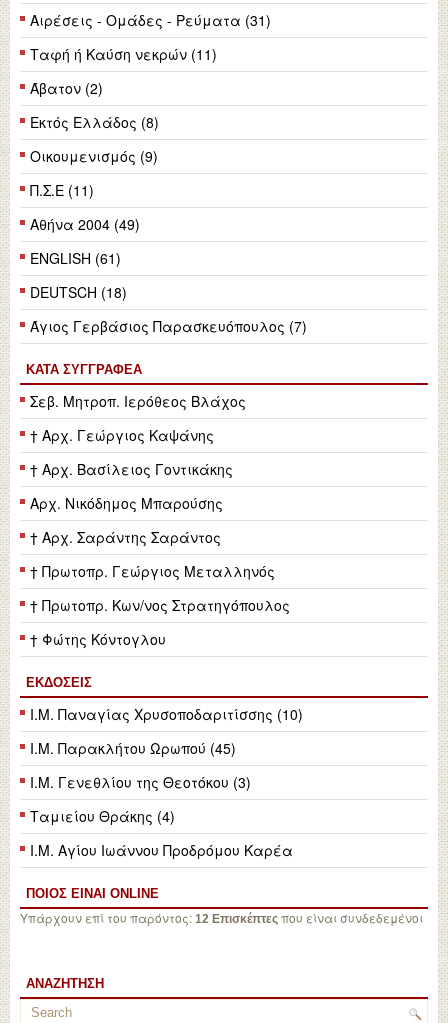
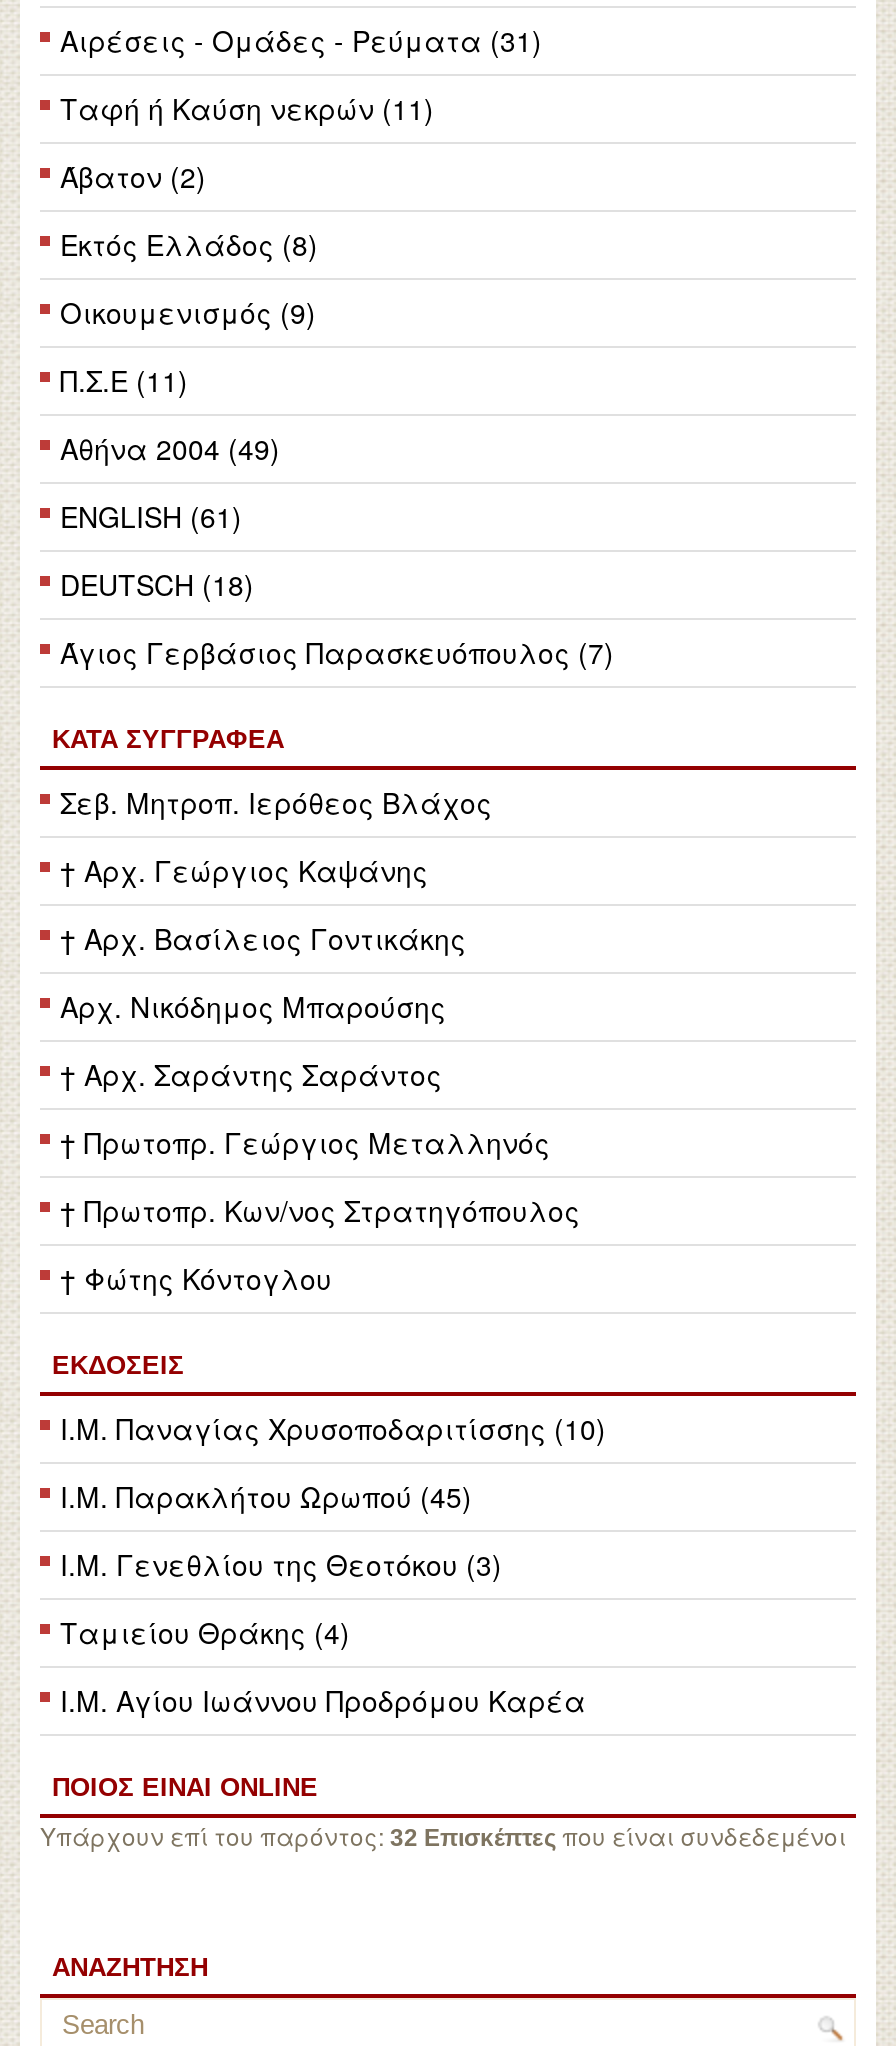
- Υπάρχουν επί του παρόντος:12 Επισκέπτεςπου είναι συνδεδεμένοι
+ Υπάρχουν επί του παρόντος:32 Επισκέπτεςπου είναι συνδεδεμένοι
